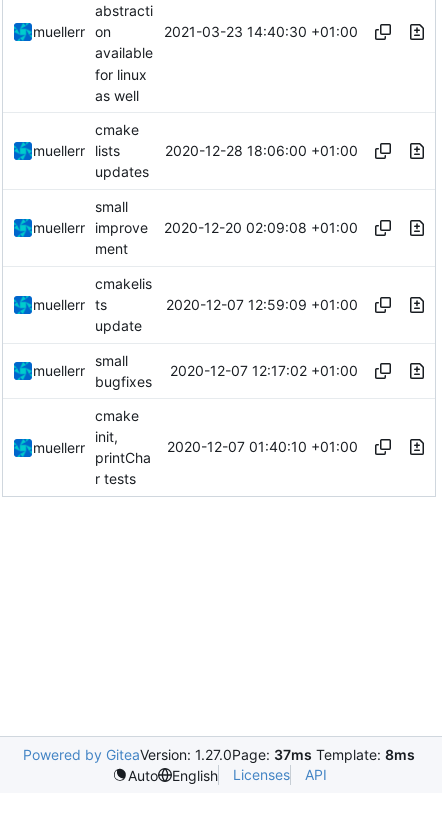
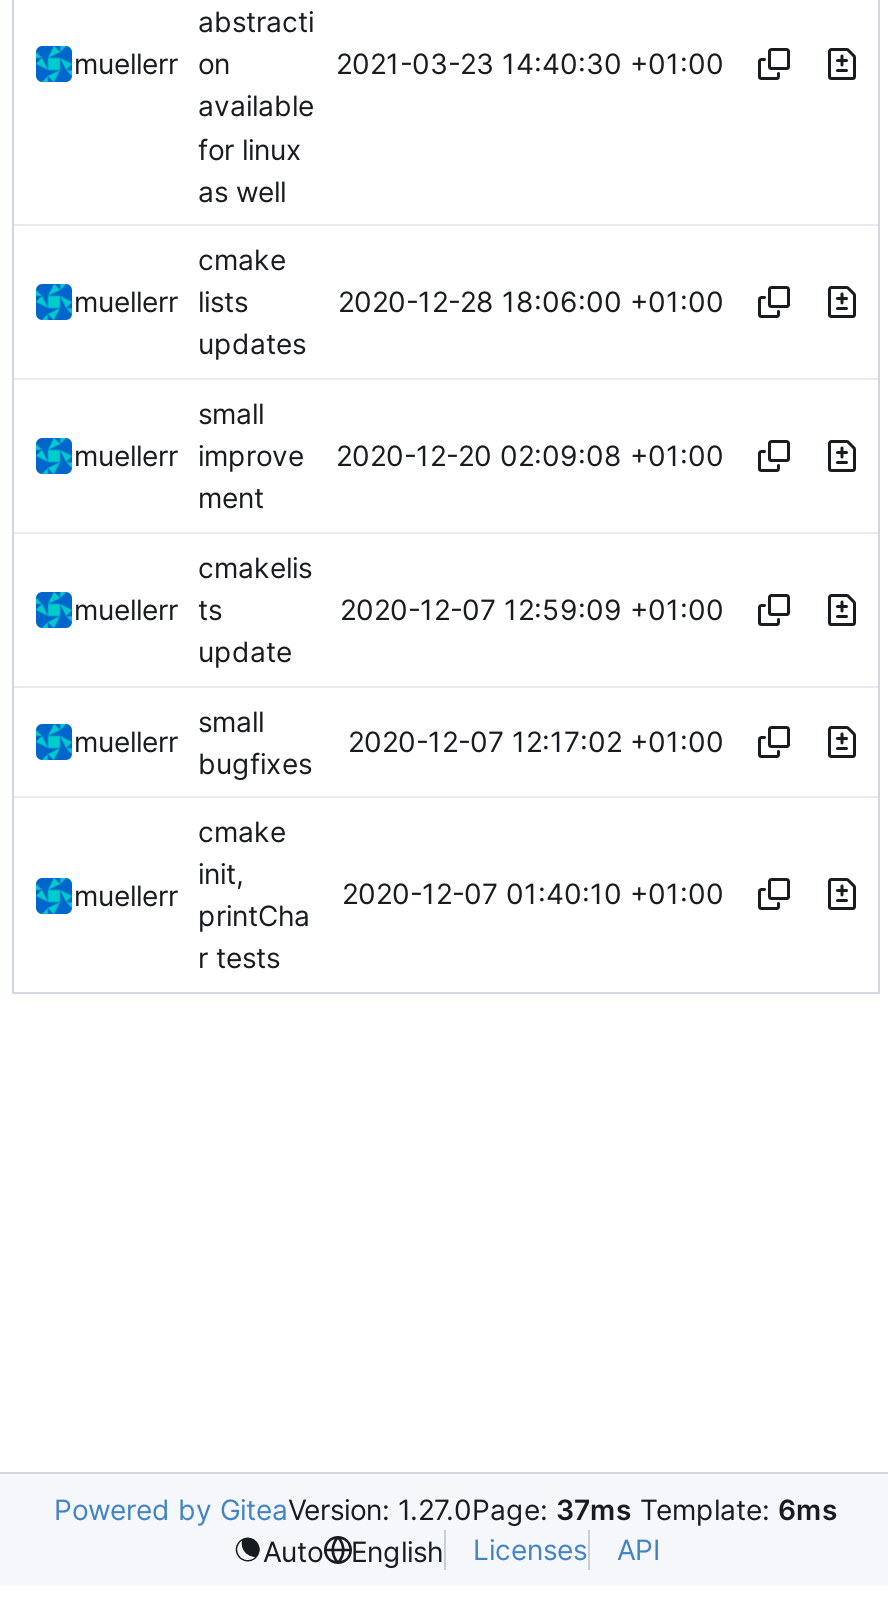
- Powered by GiteaVersion: 1.27.0Page: 37ms Template: 8ms
+ Powered by GiteaVersion: 1.27.0Page: 37ms Template: 6ms
